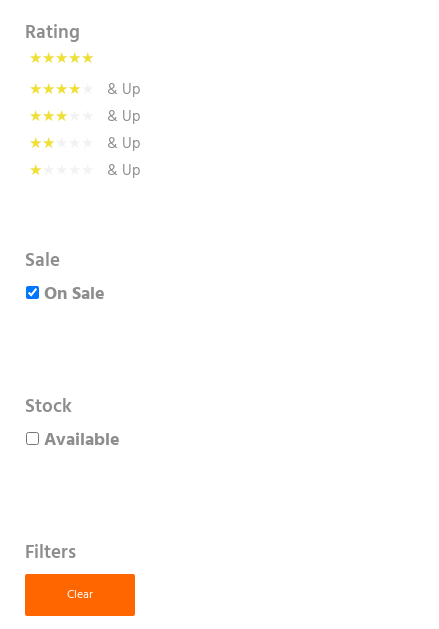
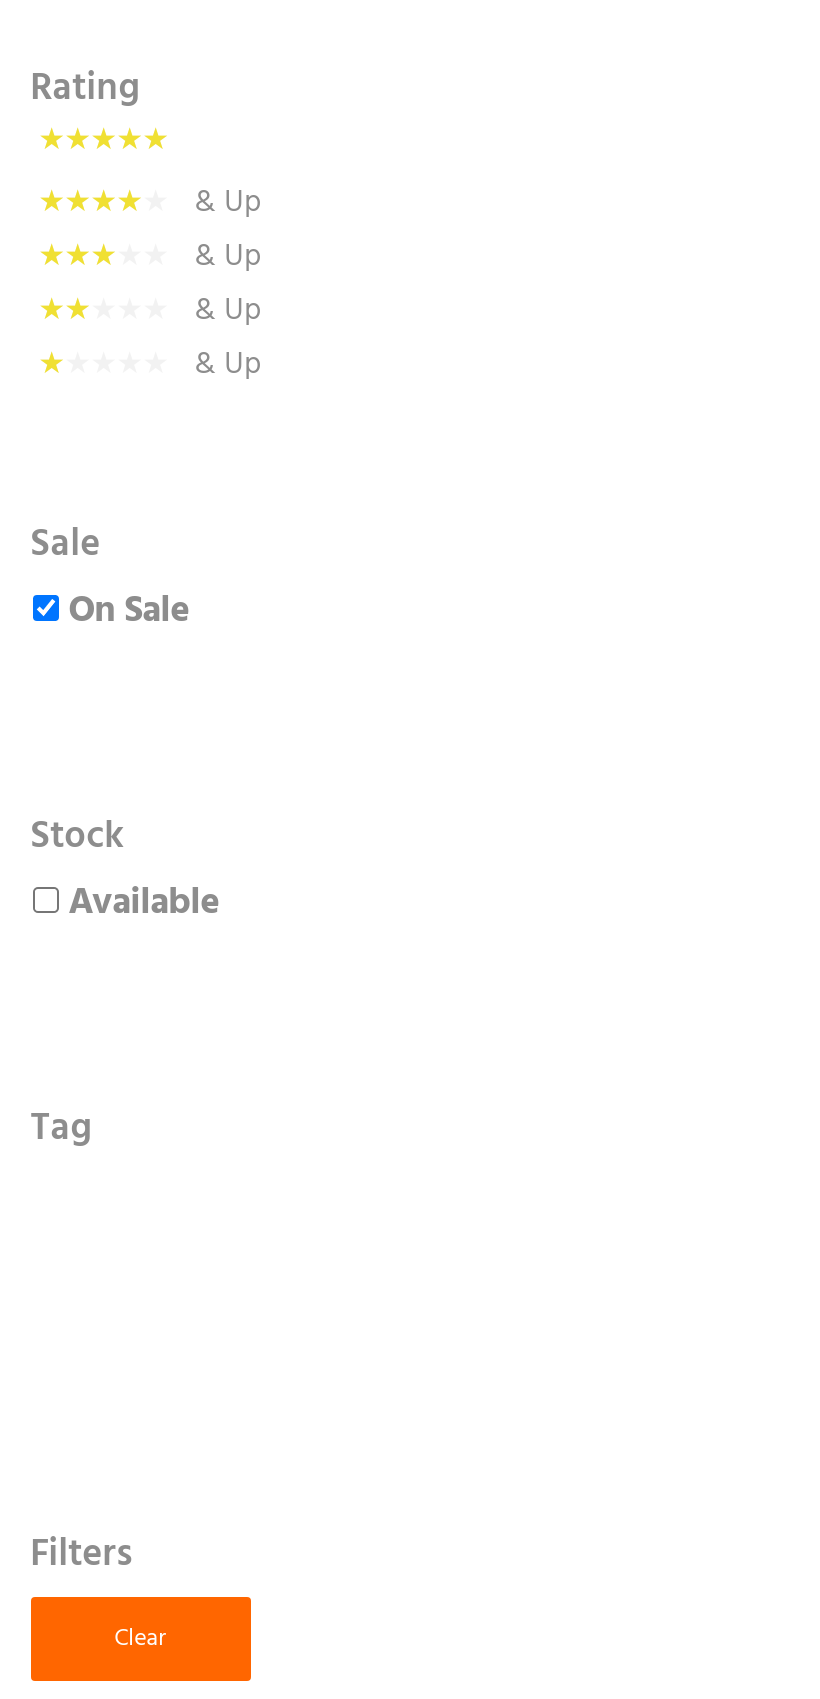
+ Tag
